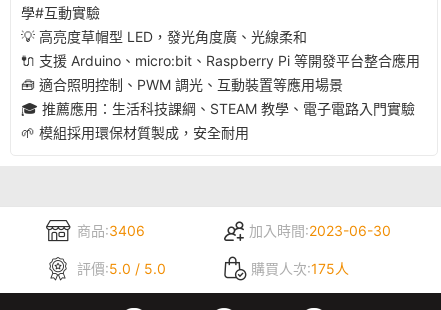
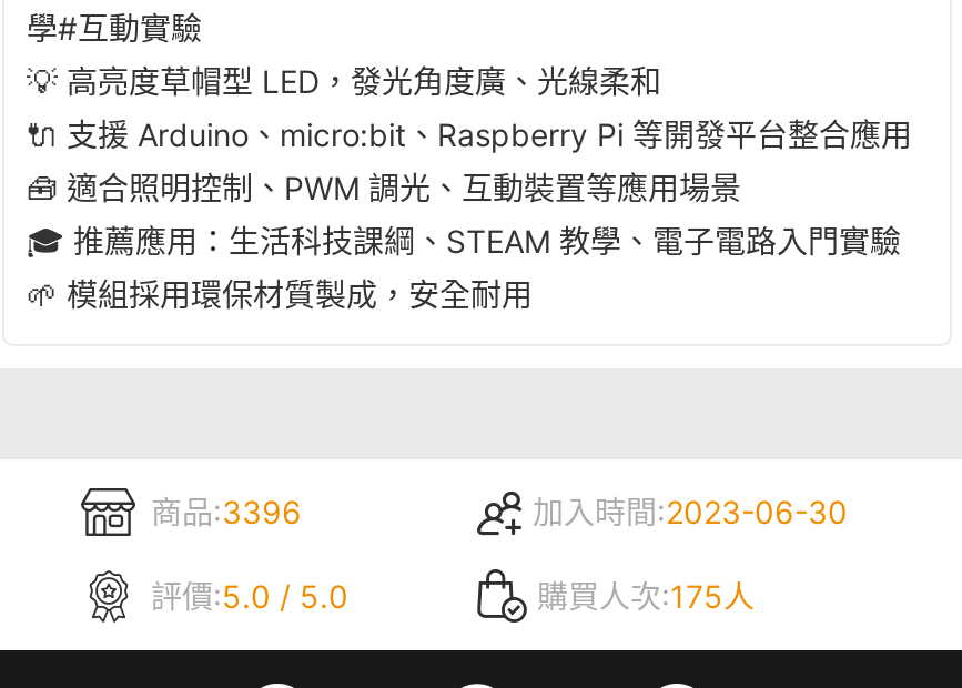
- 商品:3406
+ 商品:3396
